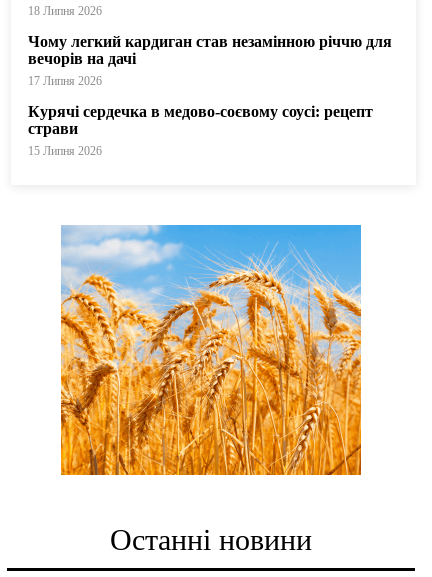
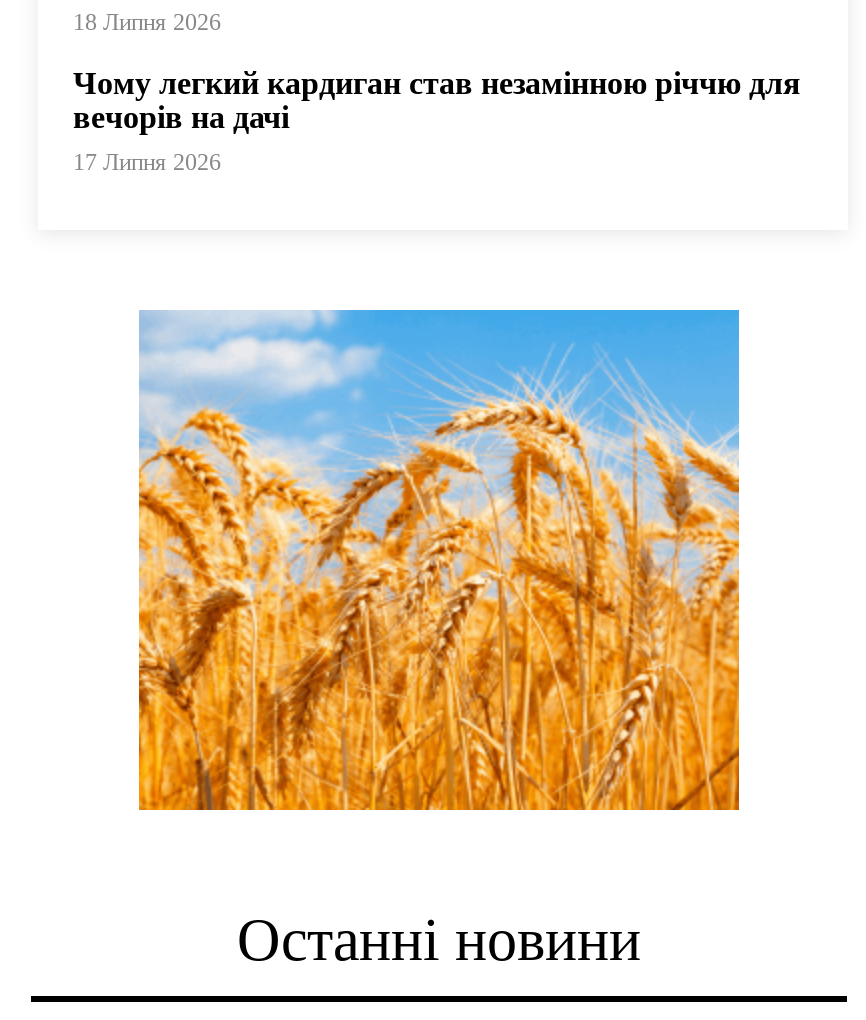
- Курячі сердечка в медово-соєвому соусі: рецепт
- страви
- 15 Липня 2026
